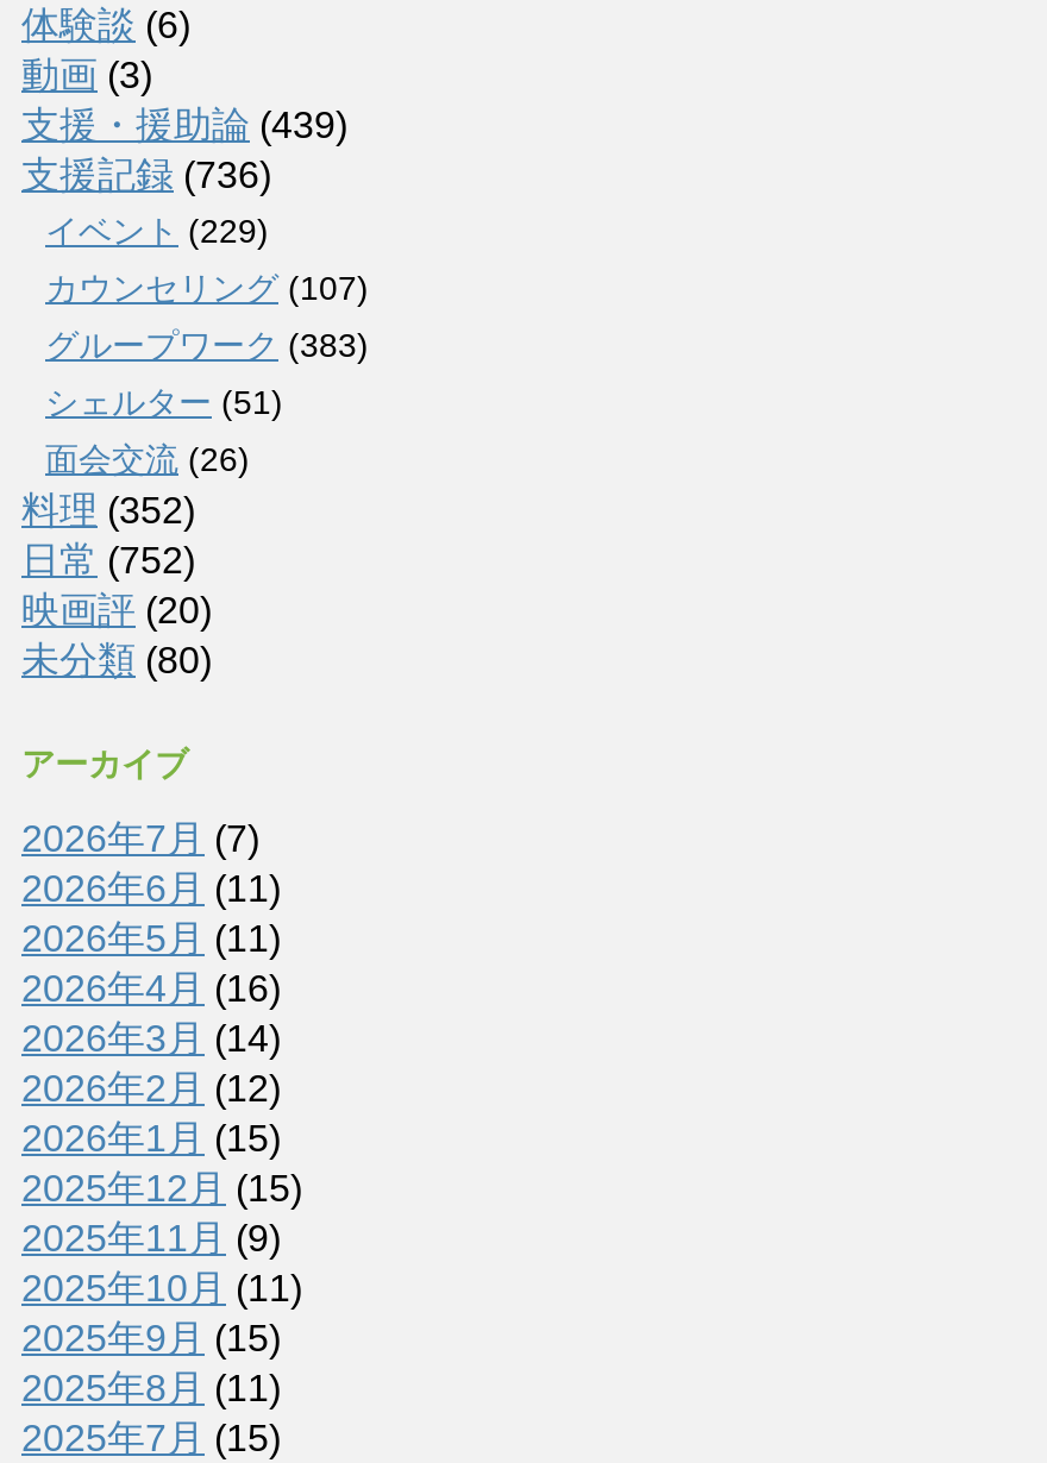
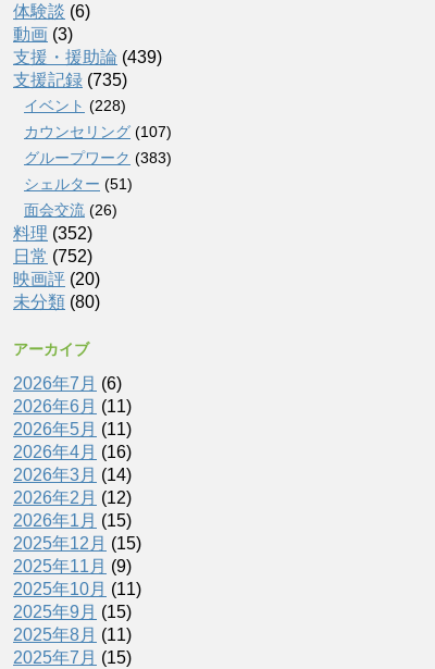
- 支援記録(736)
+ 支援記録(735)

- イベント(229)
+ イベント(228)

- 2026年7月(7)
+ 2026年7月(6)
